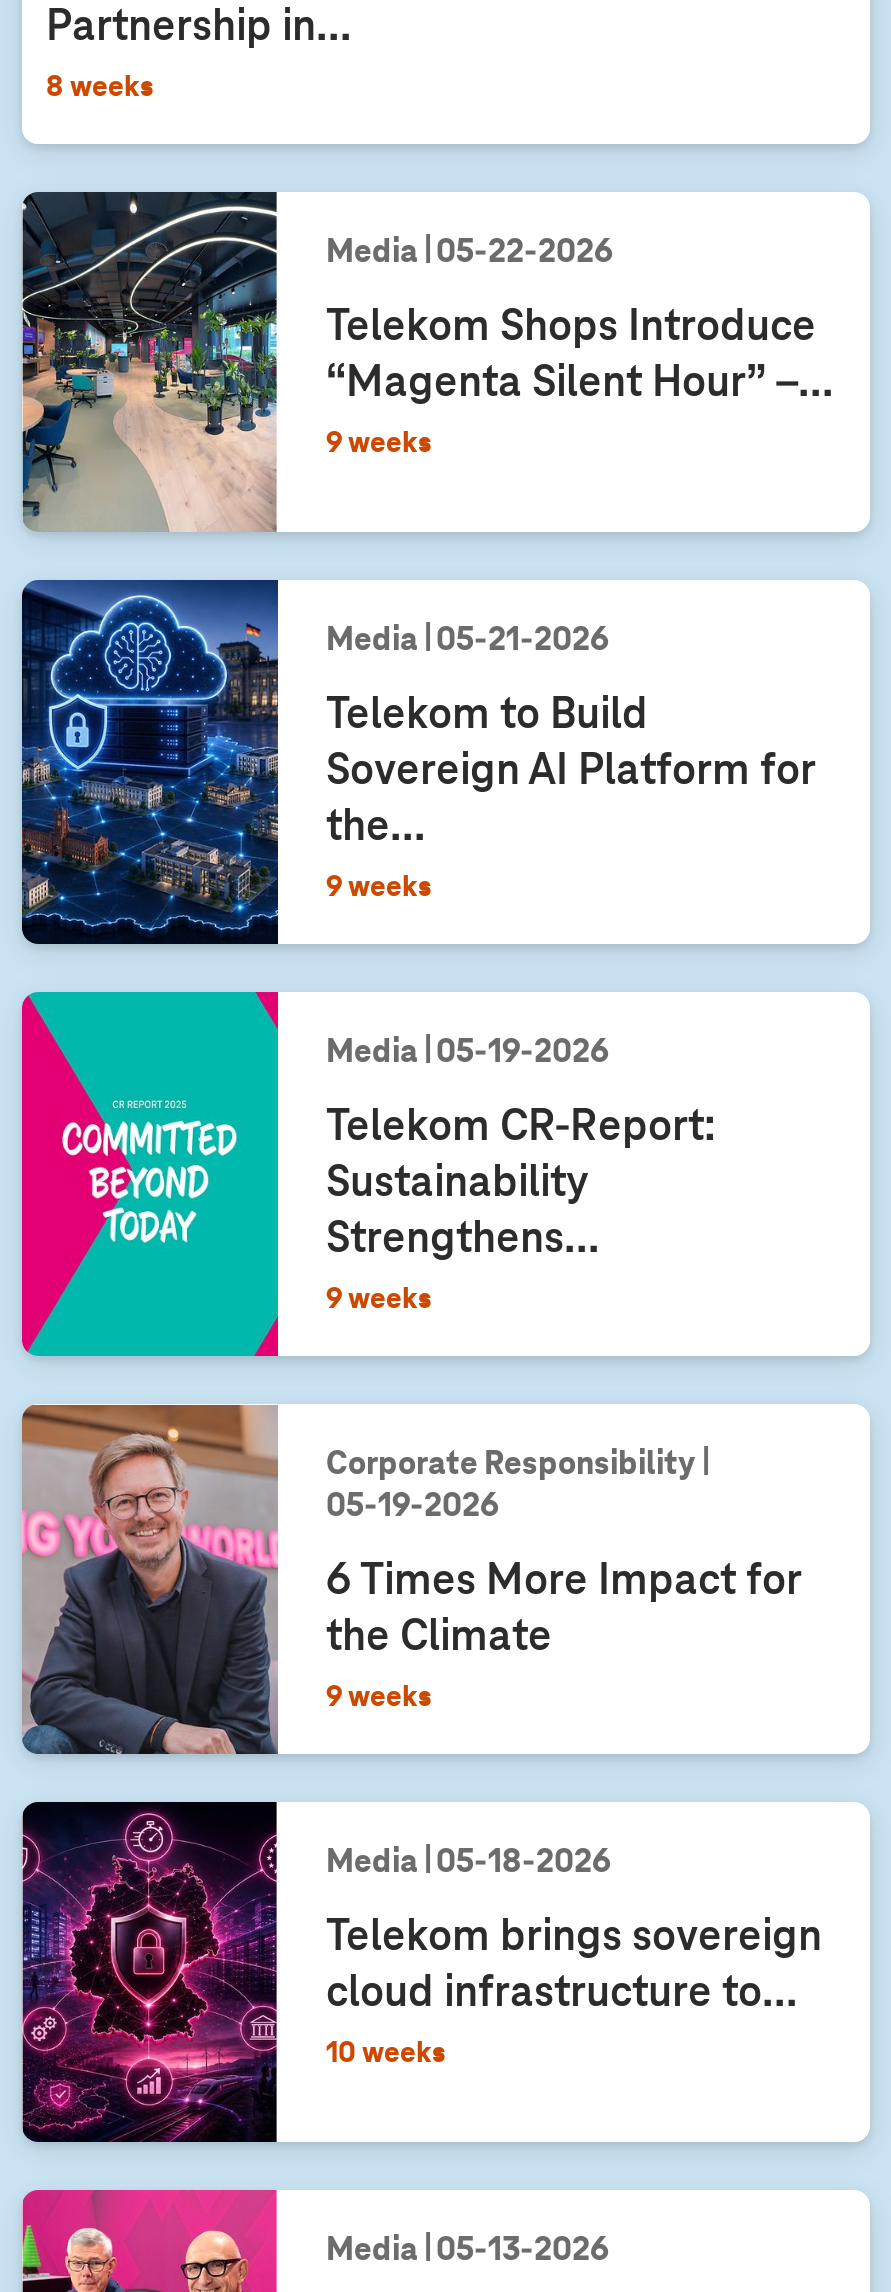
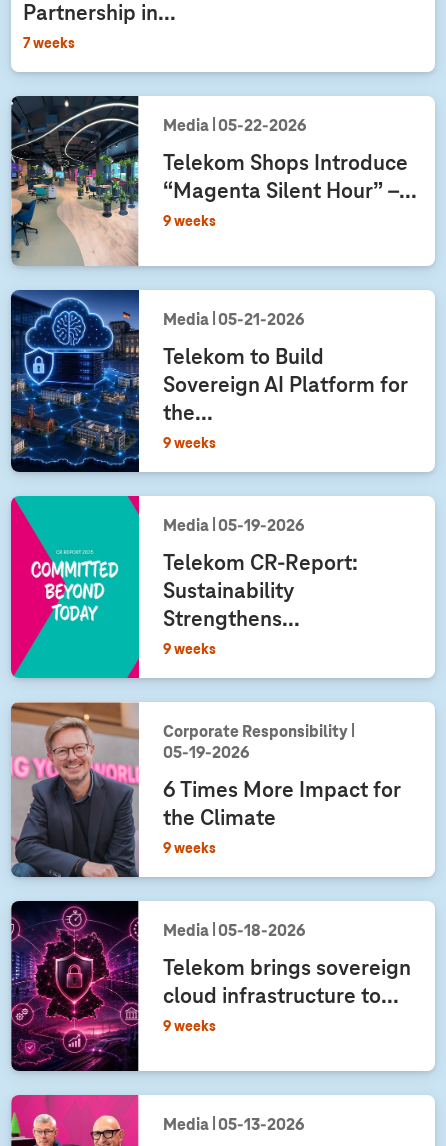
- 8 weeks
+ 7 weeks

- 10 weeks
+ 9 weeks
